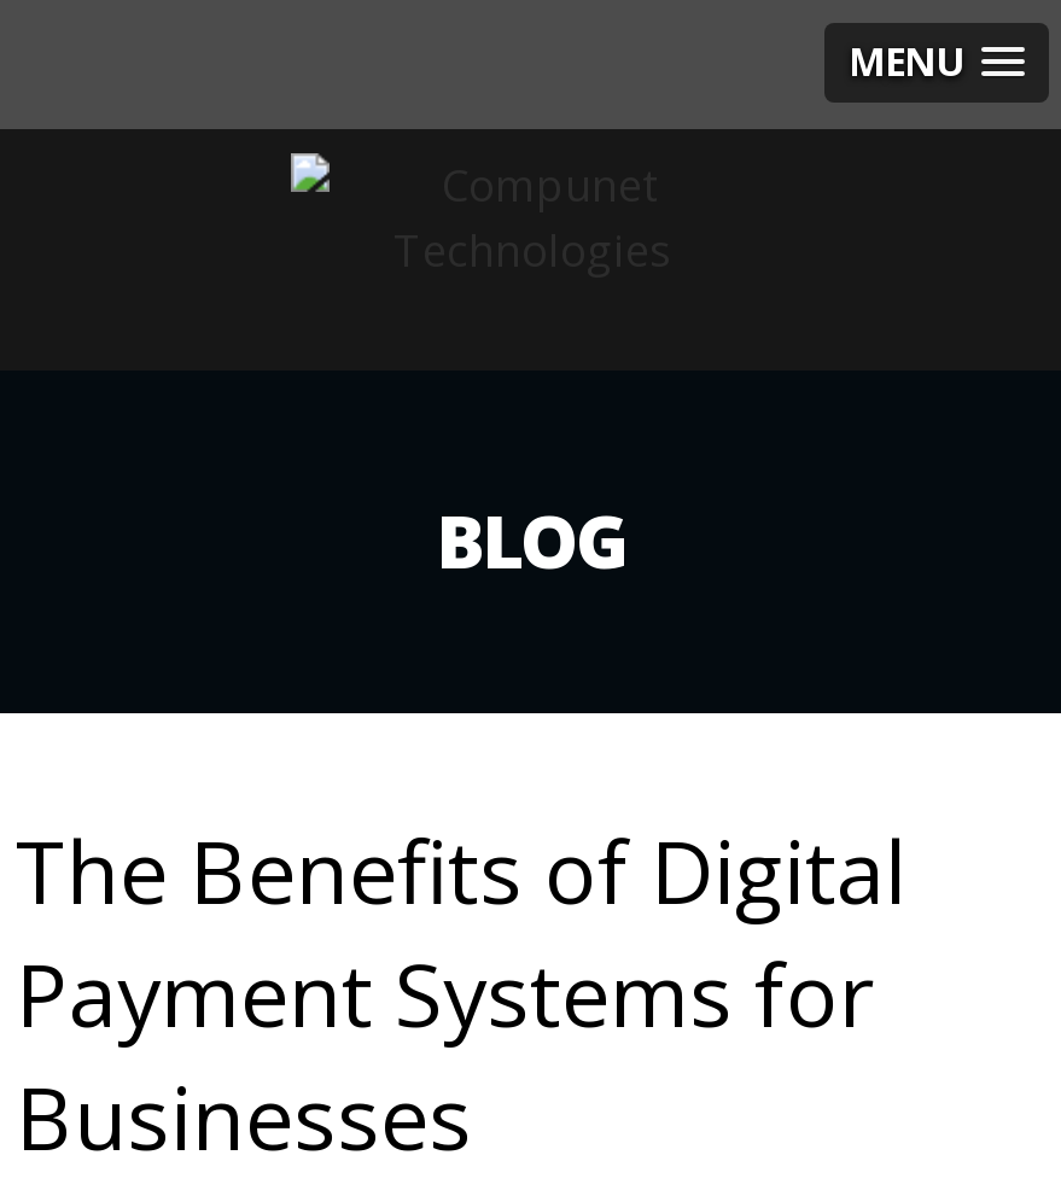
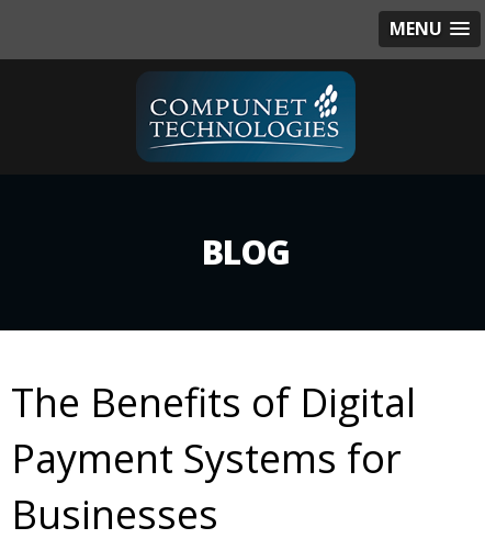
+ [image]
